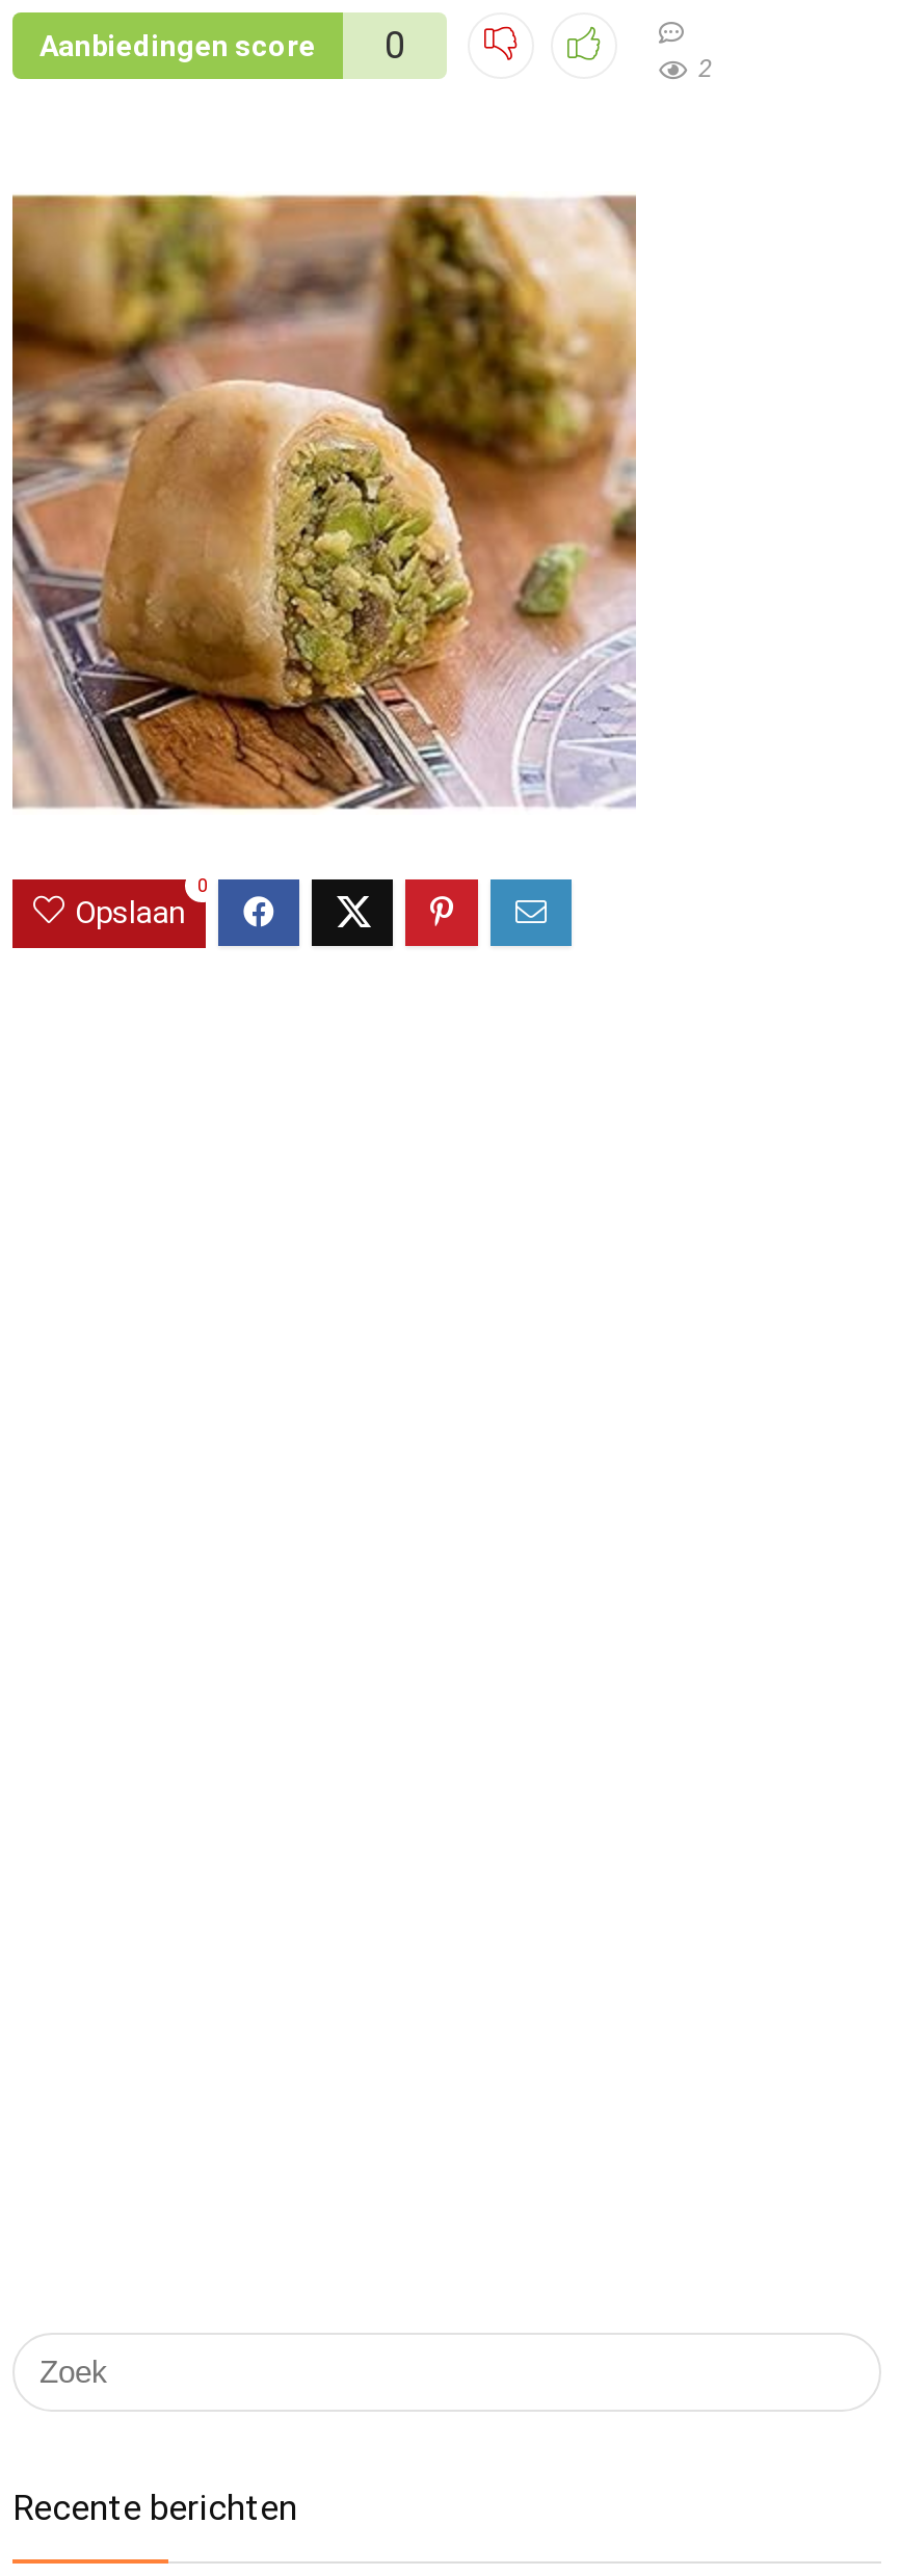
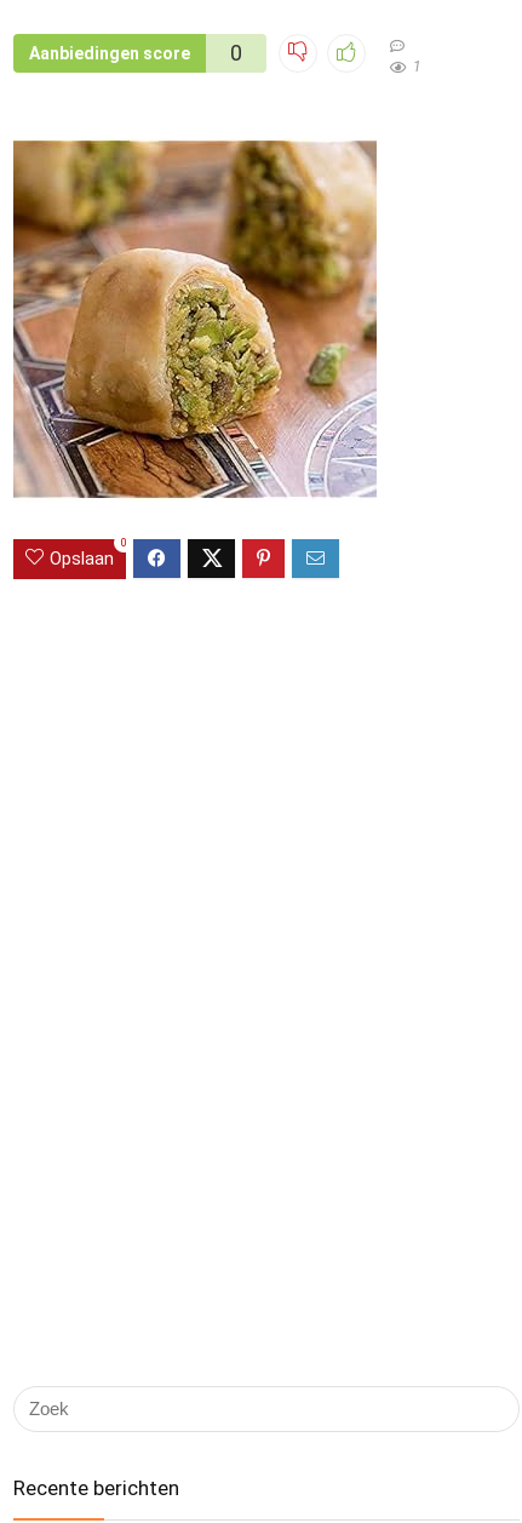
- 2
+ 1
